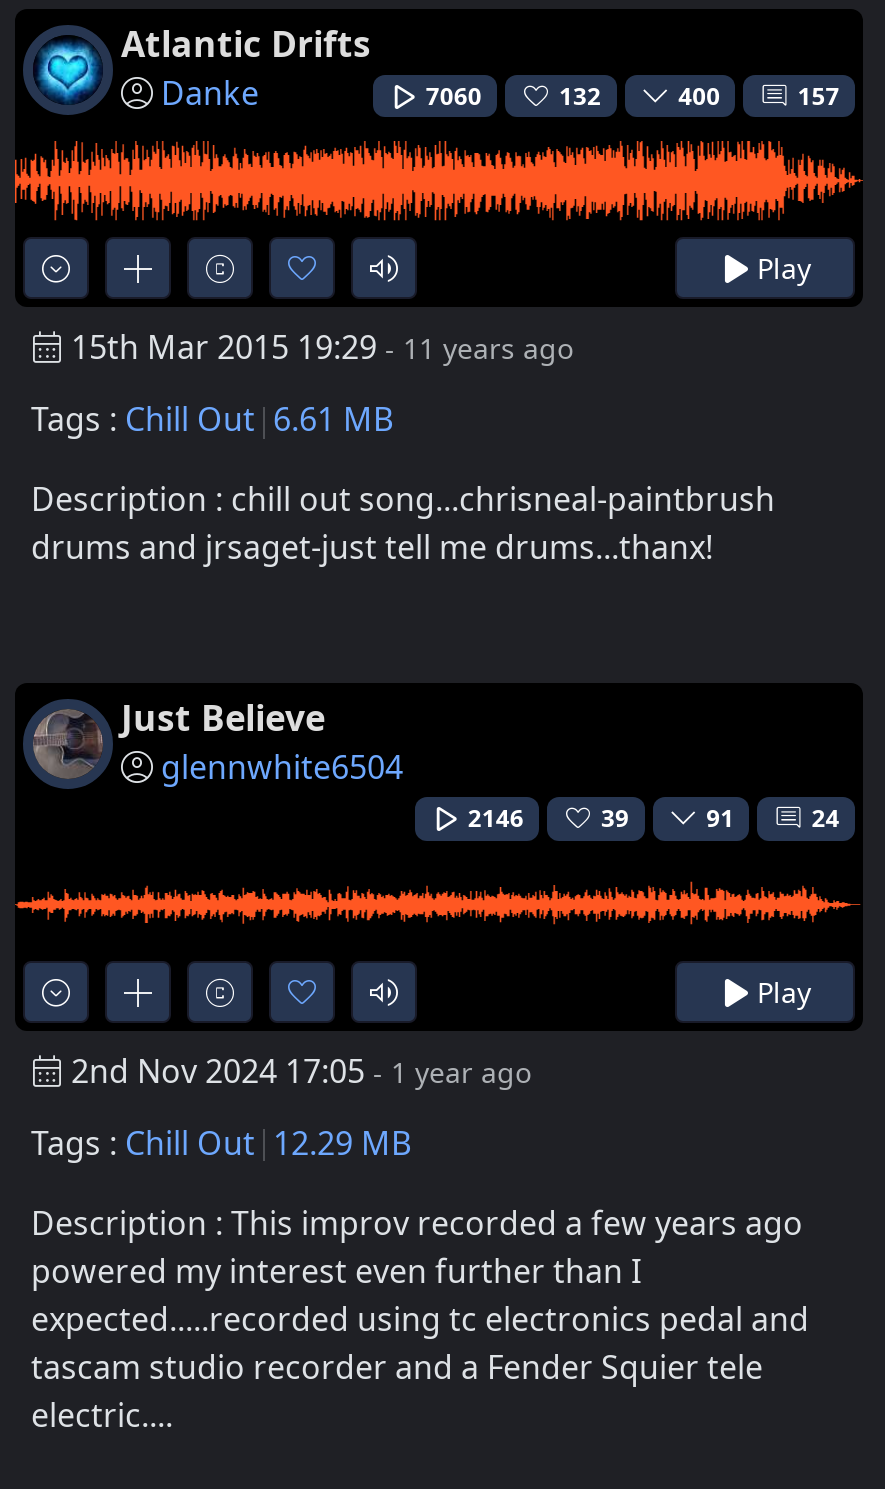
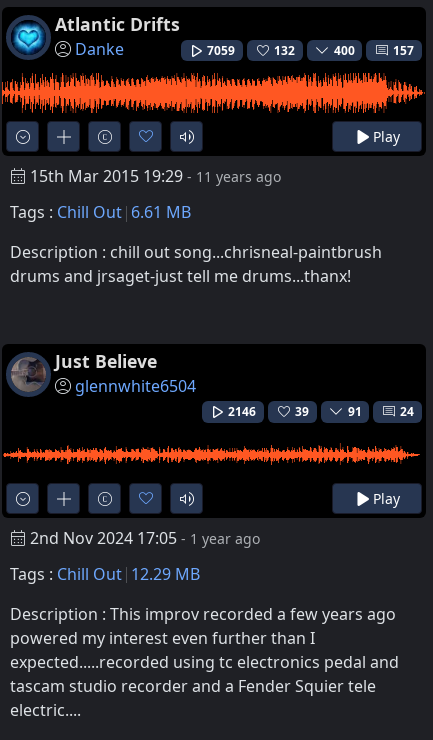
- 7060
+ 7059
